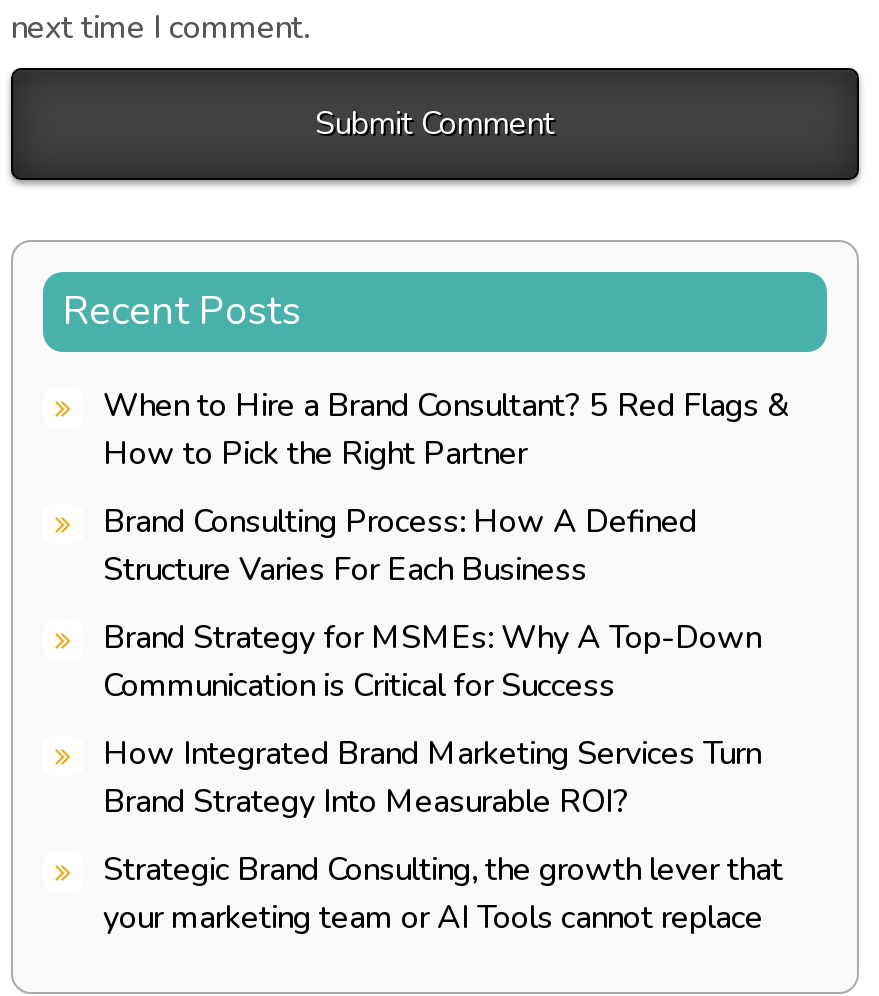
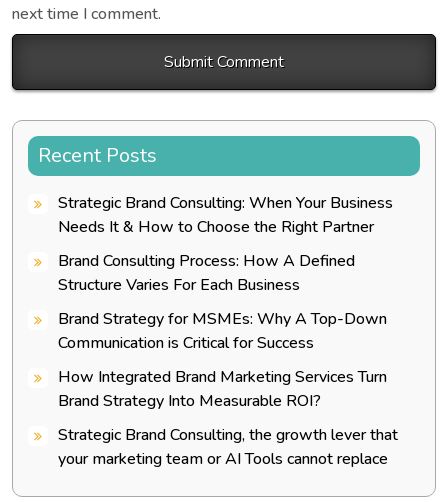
- When to Hire a Brand Consultant? 5 Red Flags &
- How to Pick the Right Partner
+ Strategic Brand Consulting: When Your Business
+ Needs It & How to Choose the Right Partner
